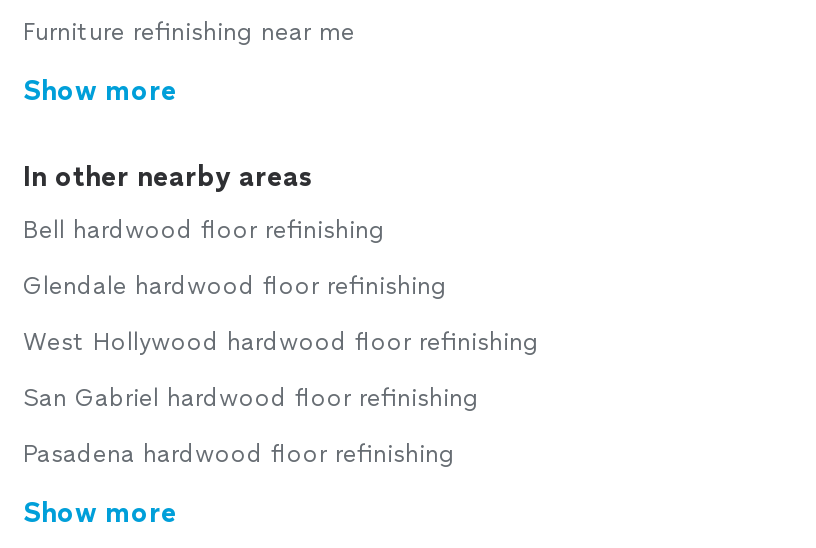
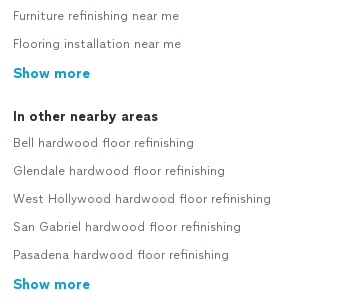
+ Flooring installation near me
